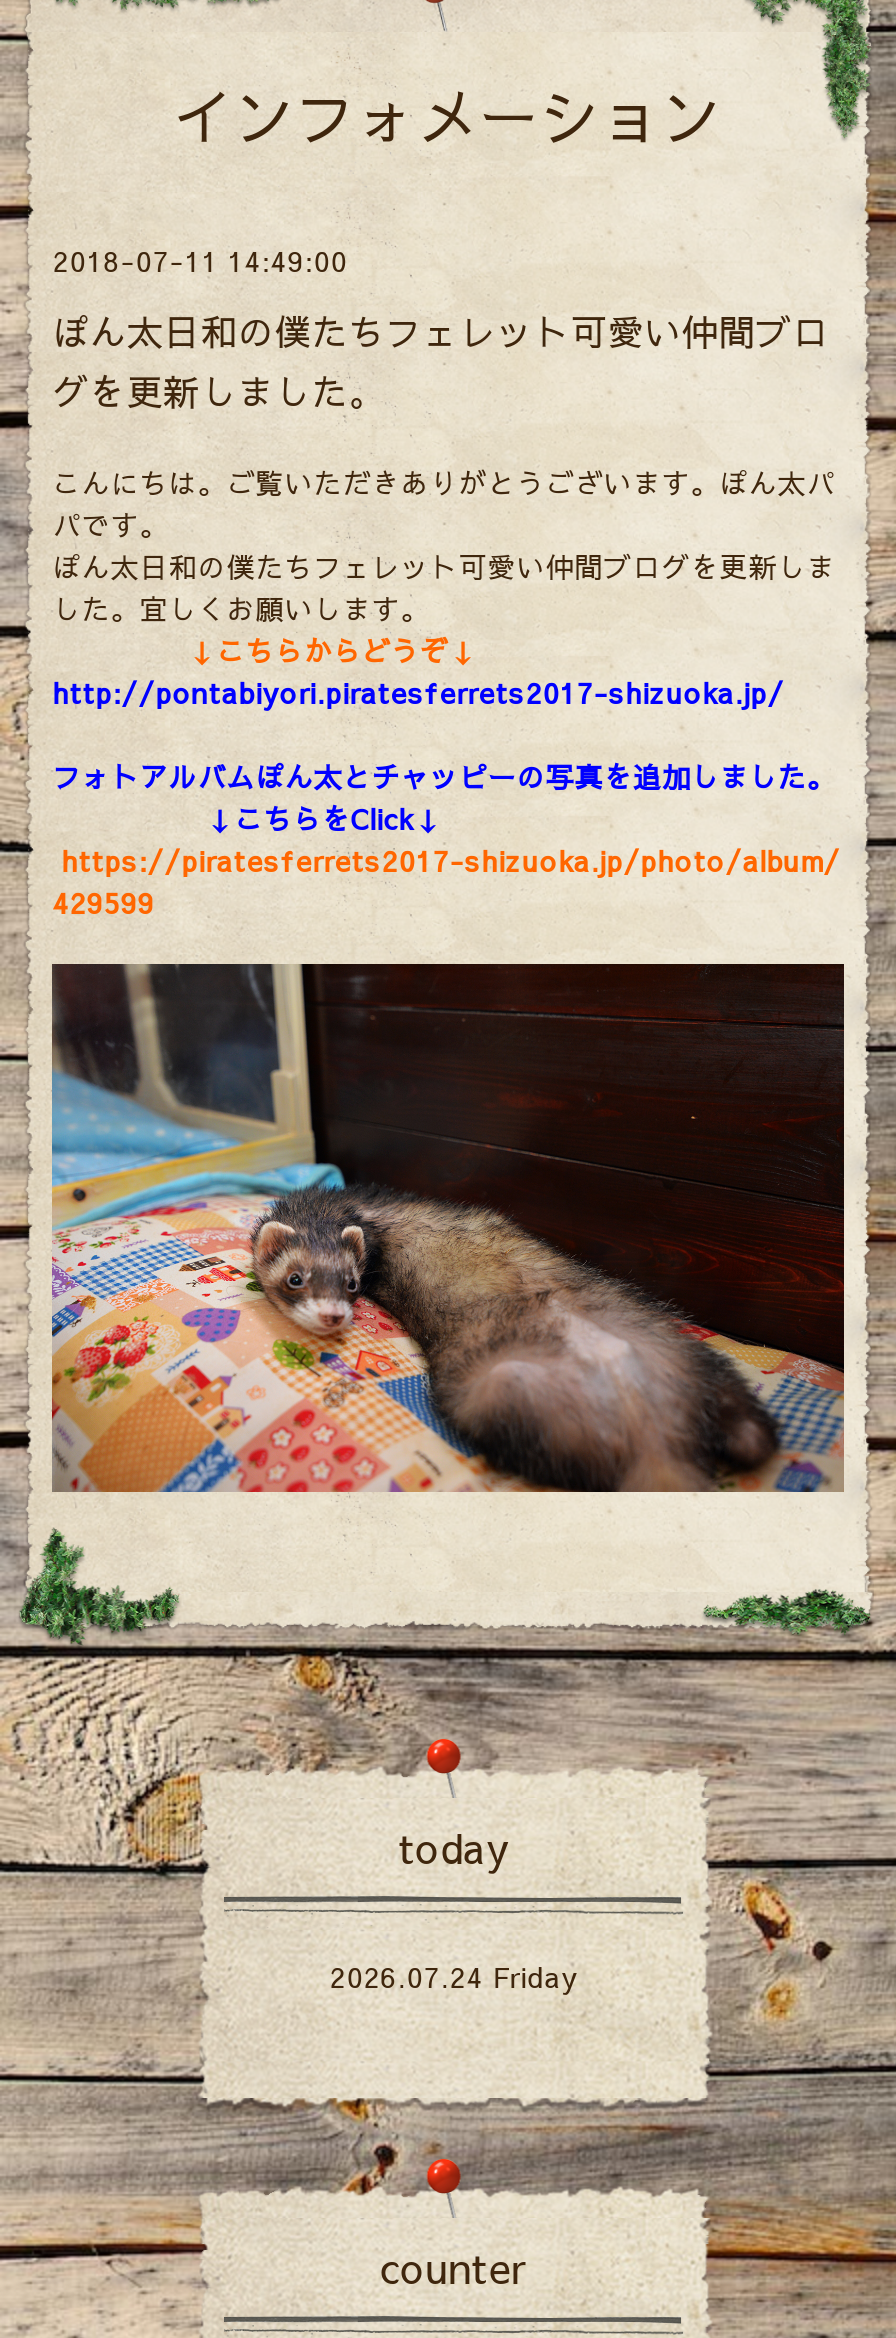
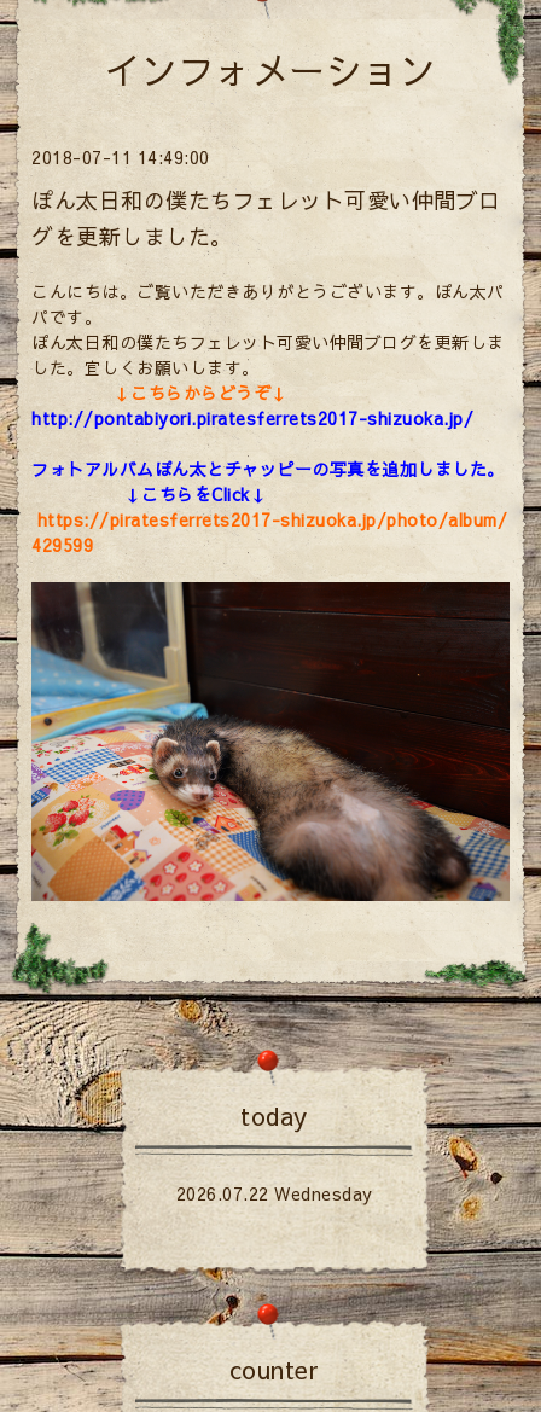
- 2026.07.24 Friday
+ 2026.07.22 Wednesday
